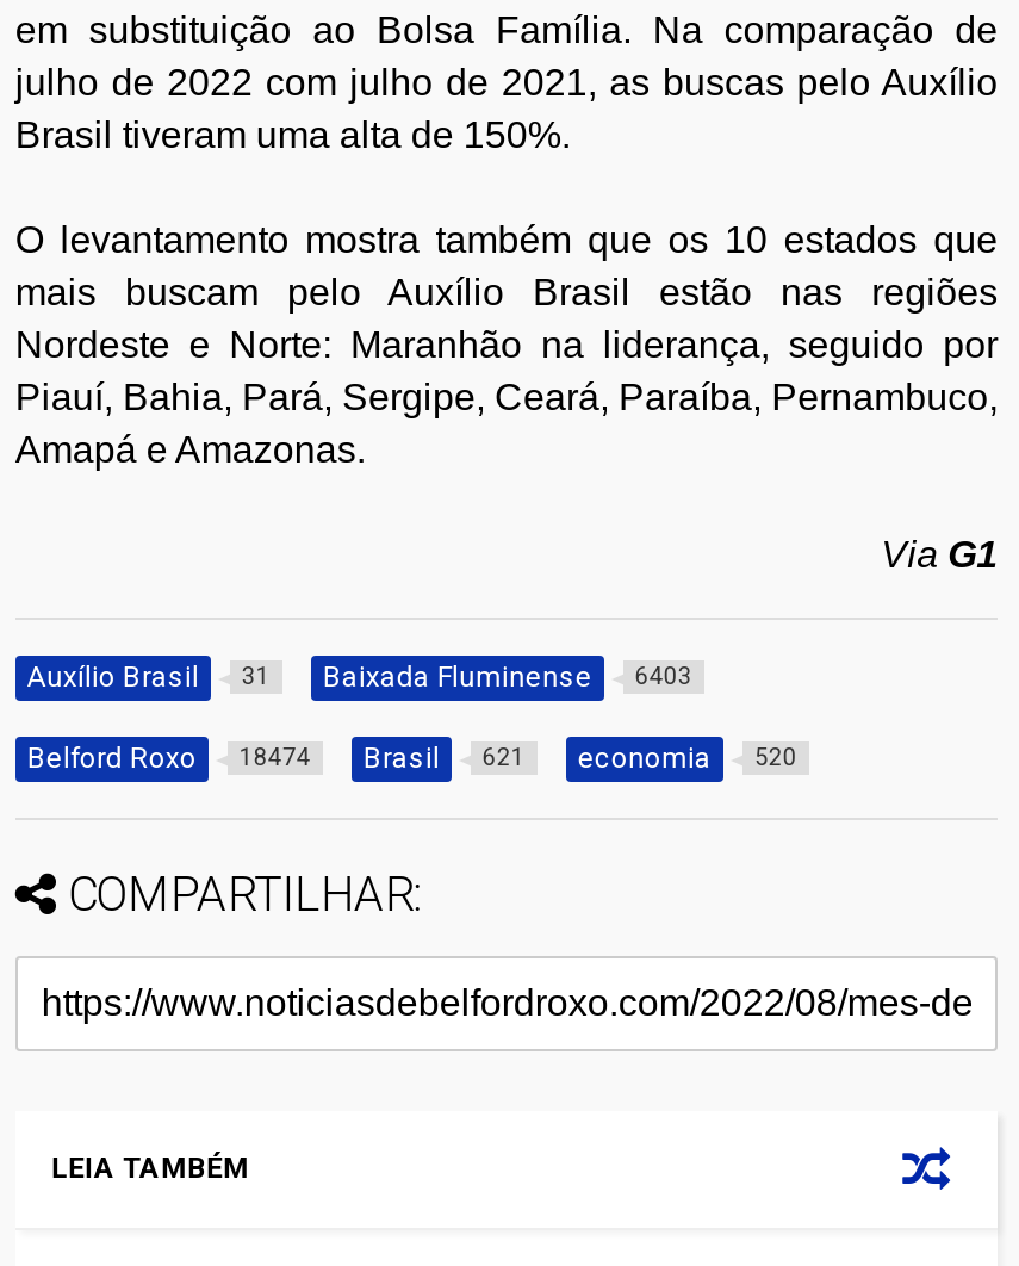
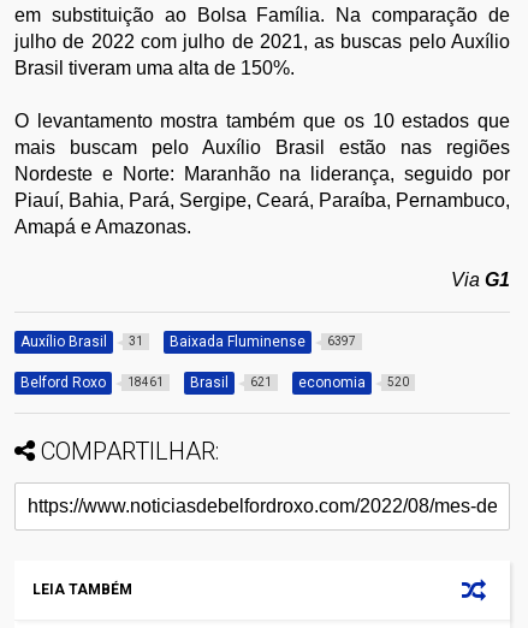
- Auxílio Brasil 31 Baixada Fluminense 6403
+ Auxílio Brasil 31 Baixada Fluminense 6397

- Belford Roxo 18474 Brasil 621 economia 520
+ Belford Roxo 18461 Brasil 621 economia 520
